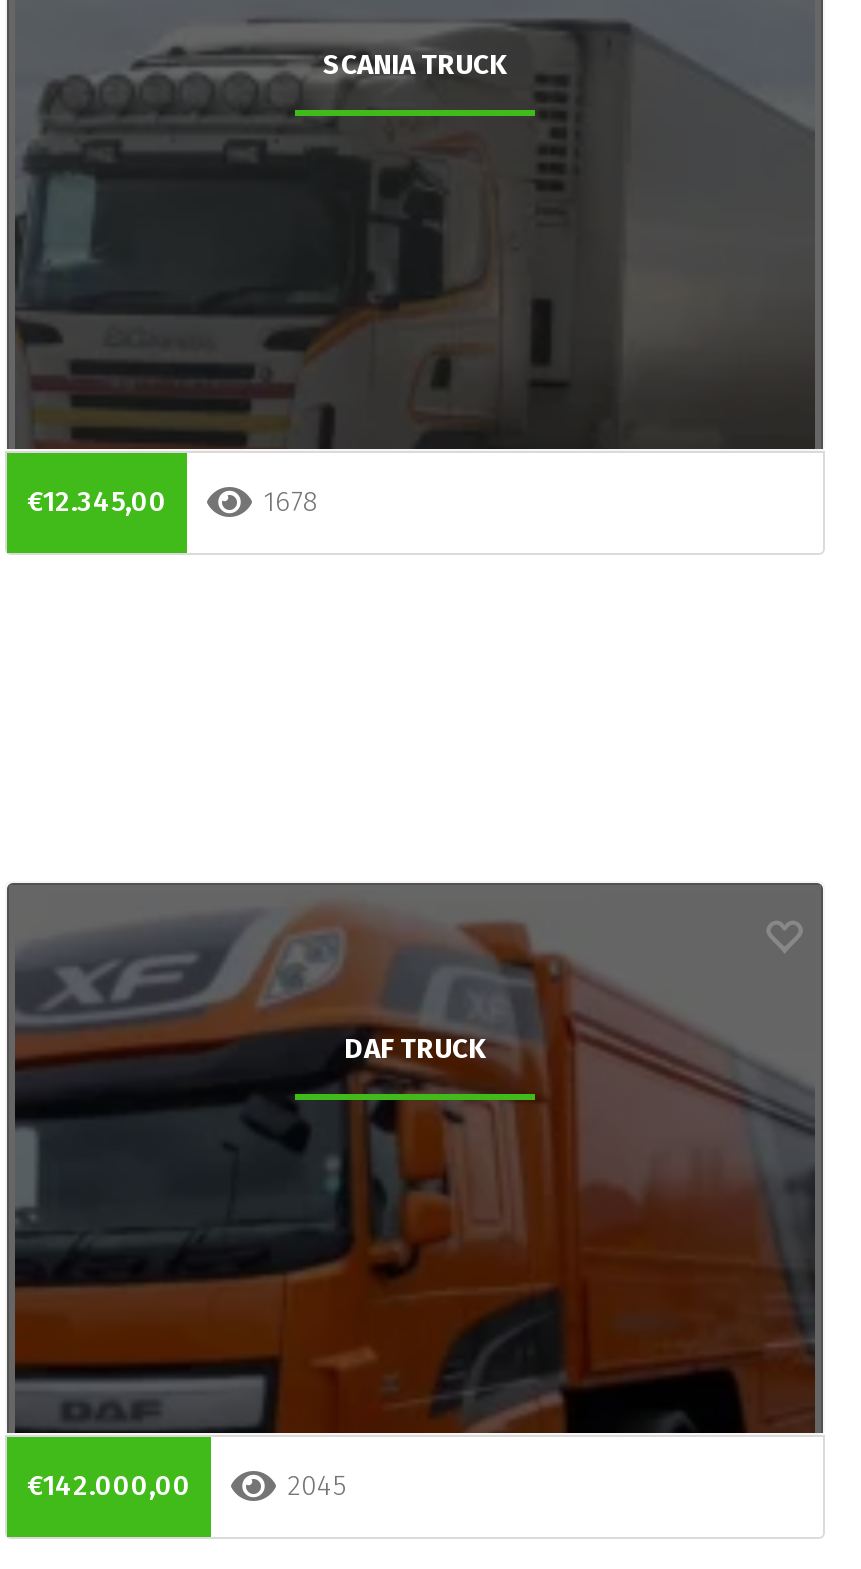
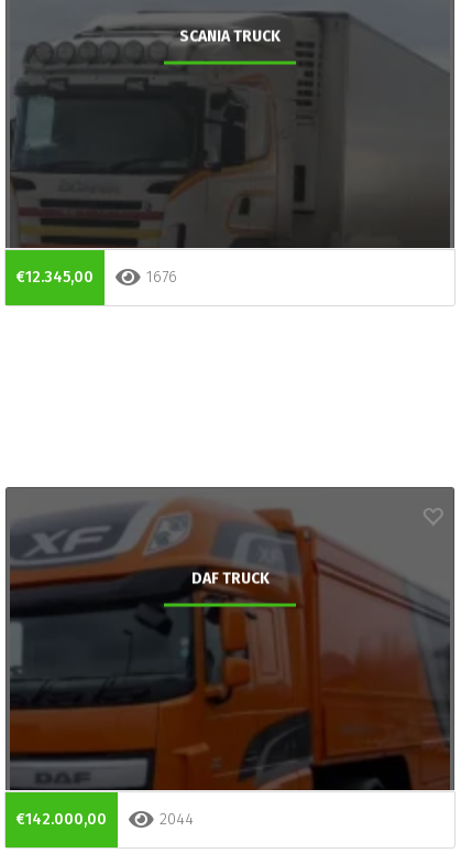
- 1678
+ 1676

- 2045
+ 2044
